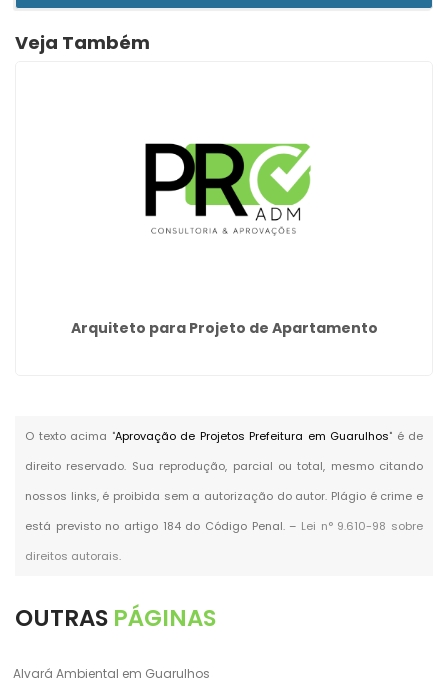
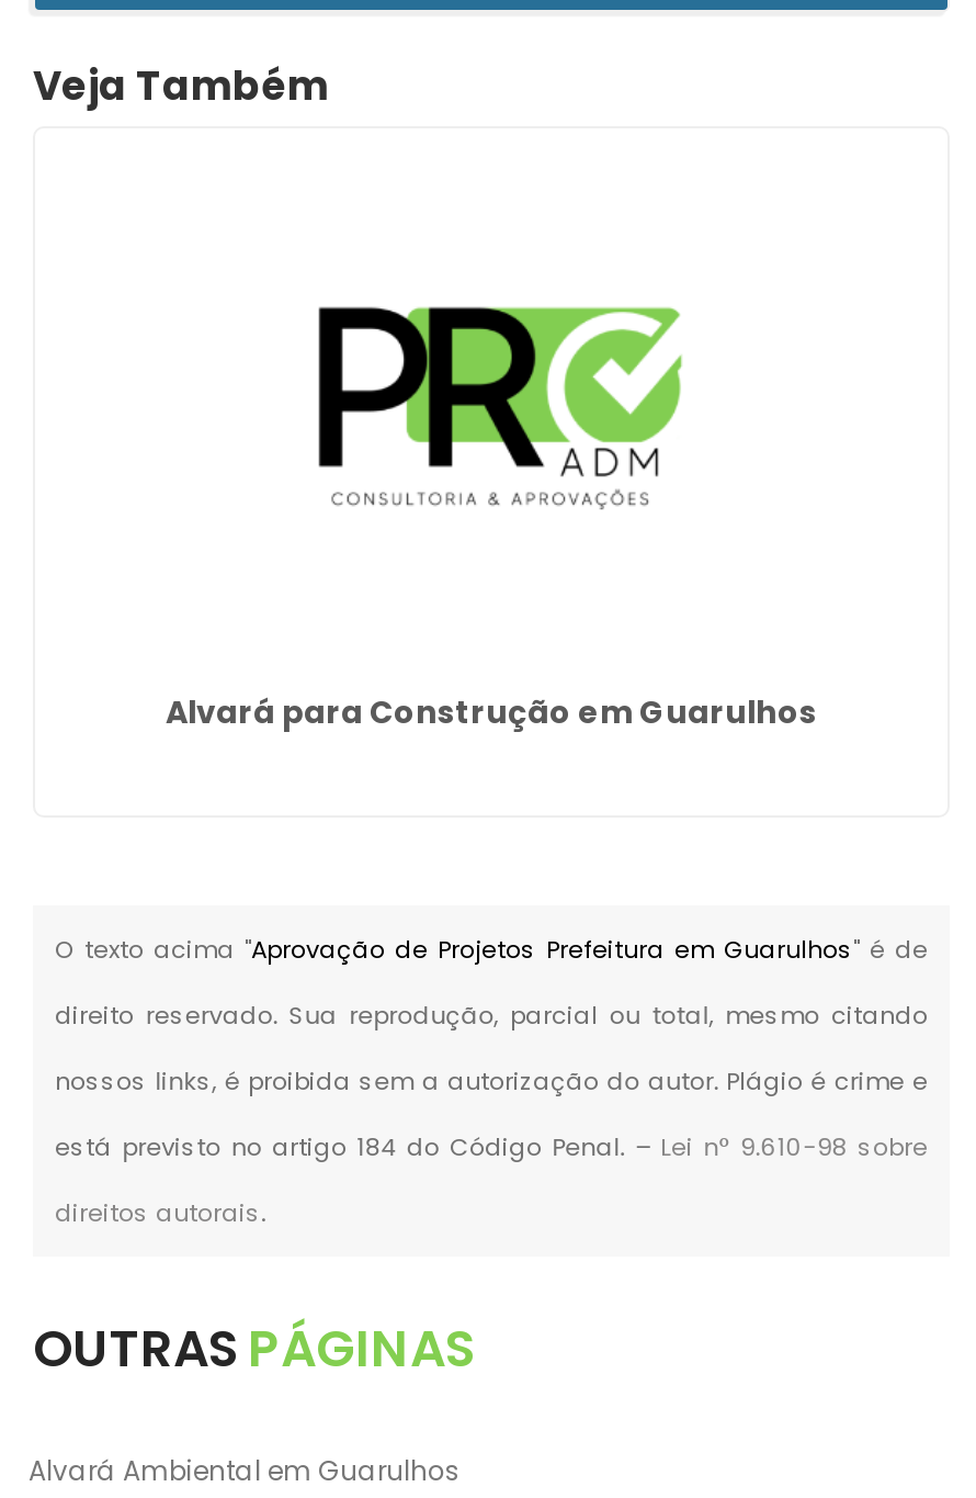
- Arquiteto para Projeto de Apartamento
+ Alvará para Construção em Guarulhos
